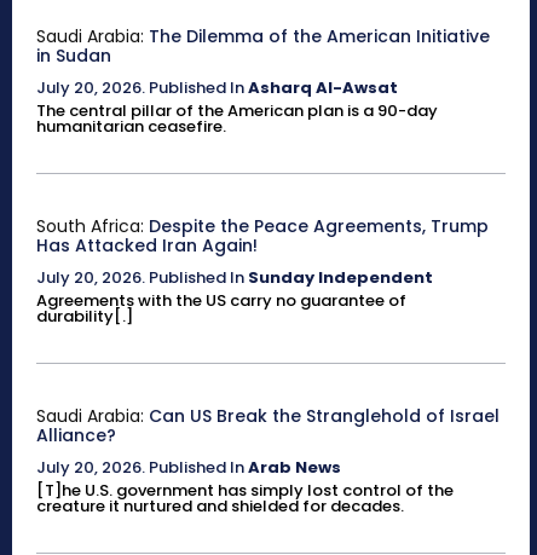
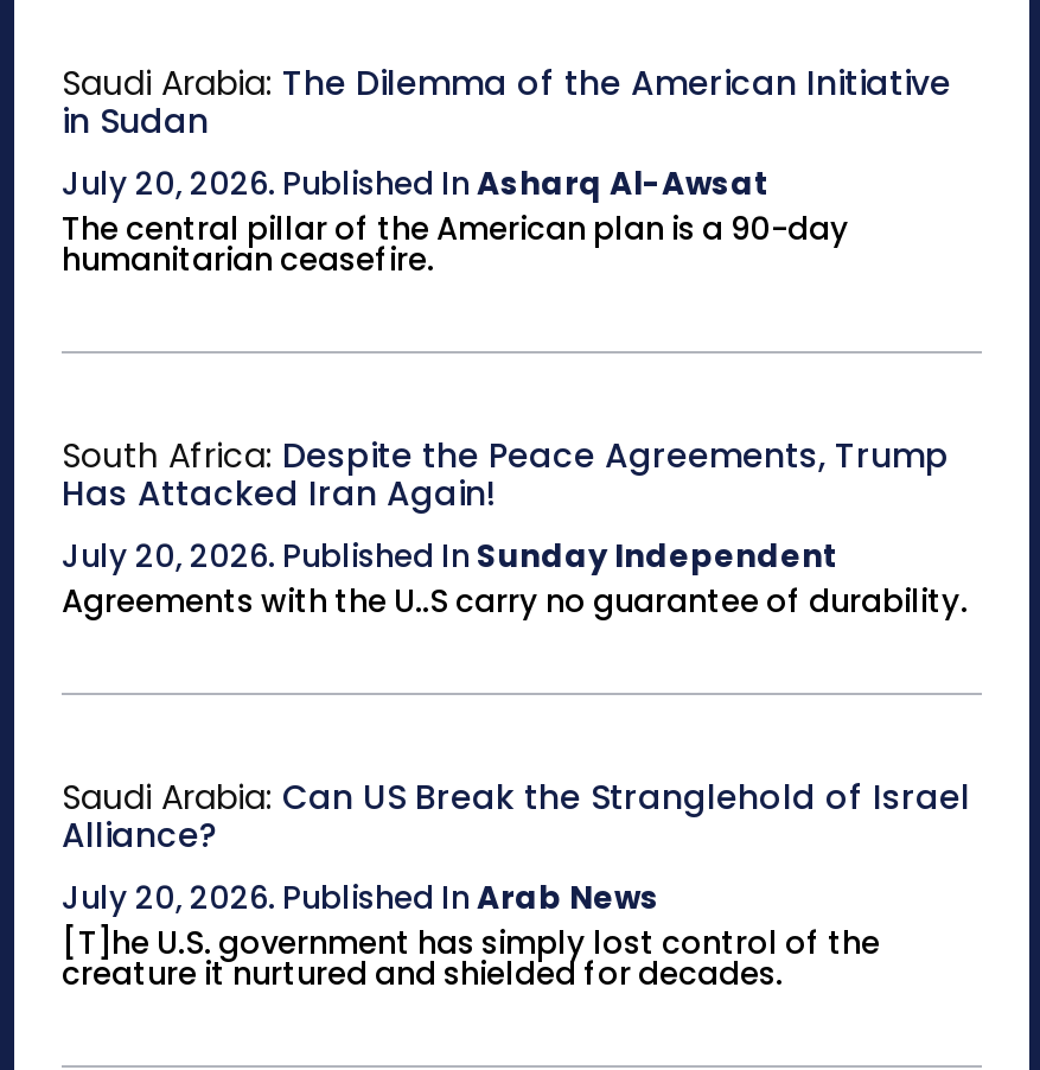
- Agreements with the US carry no guarantee of
- durability[.]
+ Agreements with the U..S carry no guarantee of durability.
